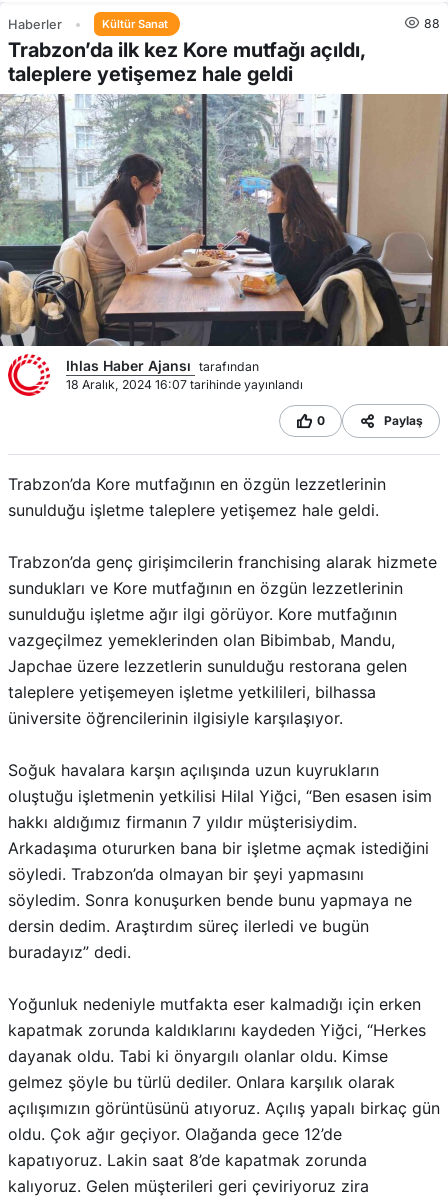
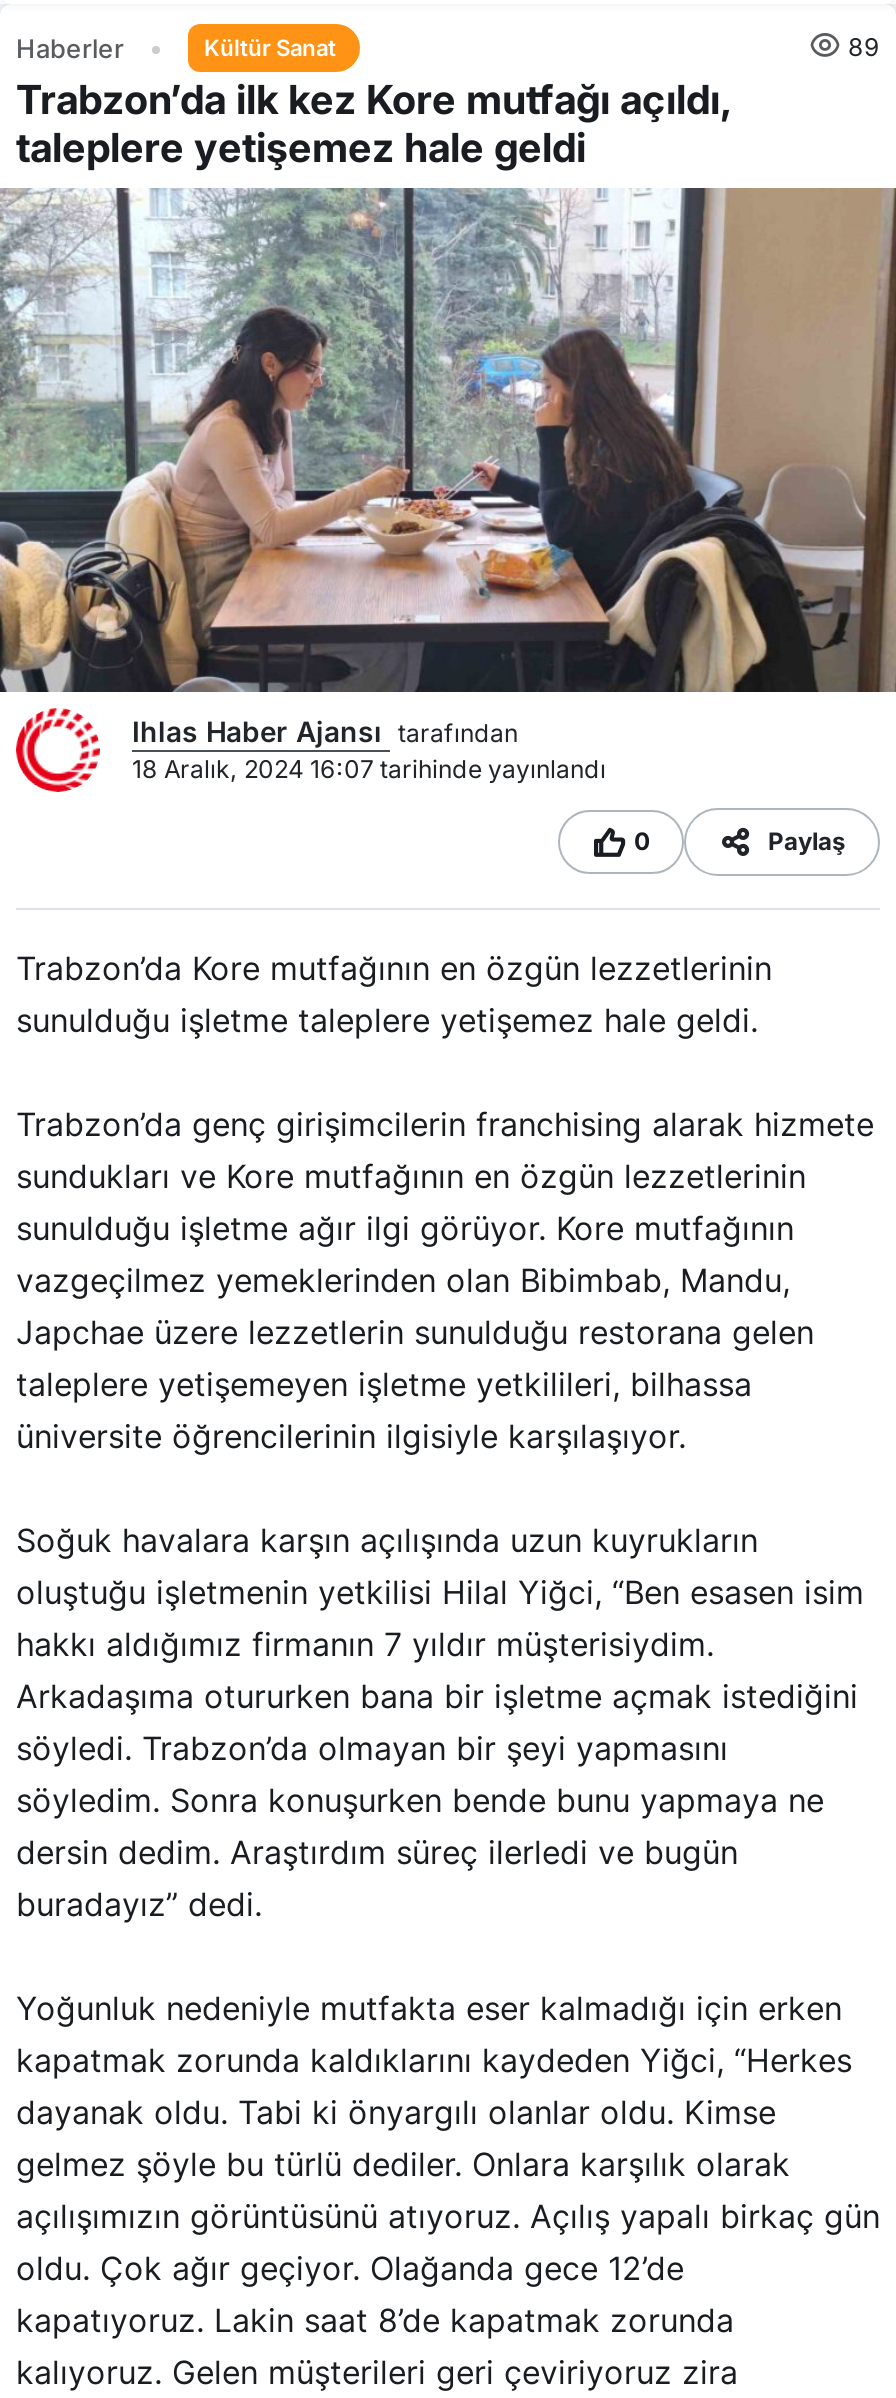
- 88
+ 89
